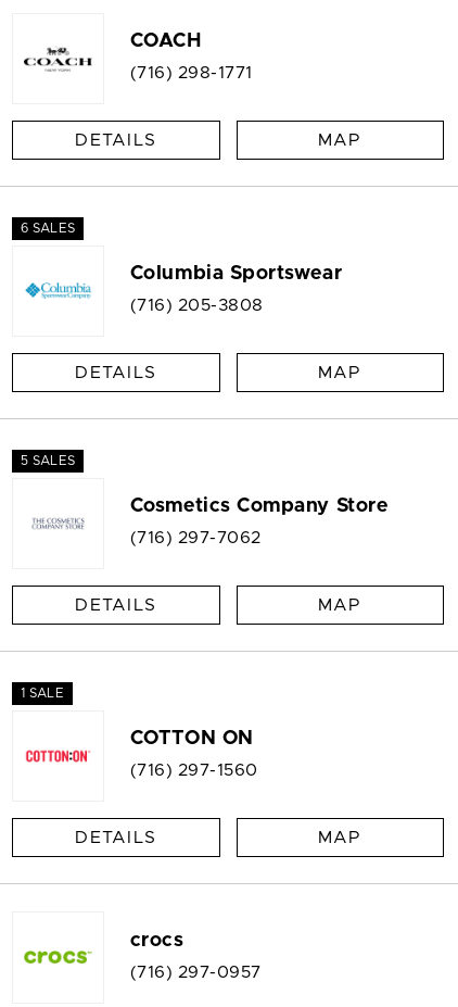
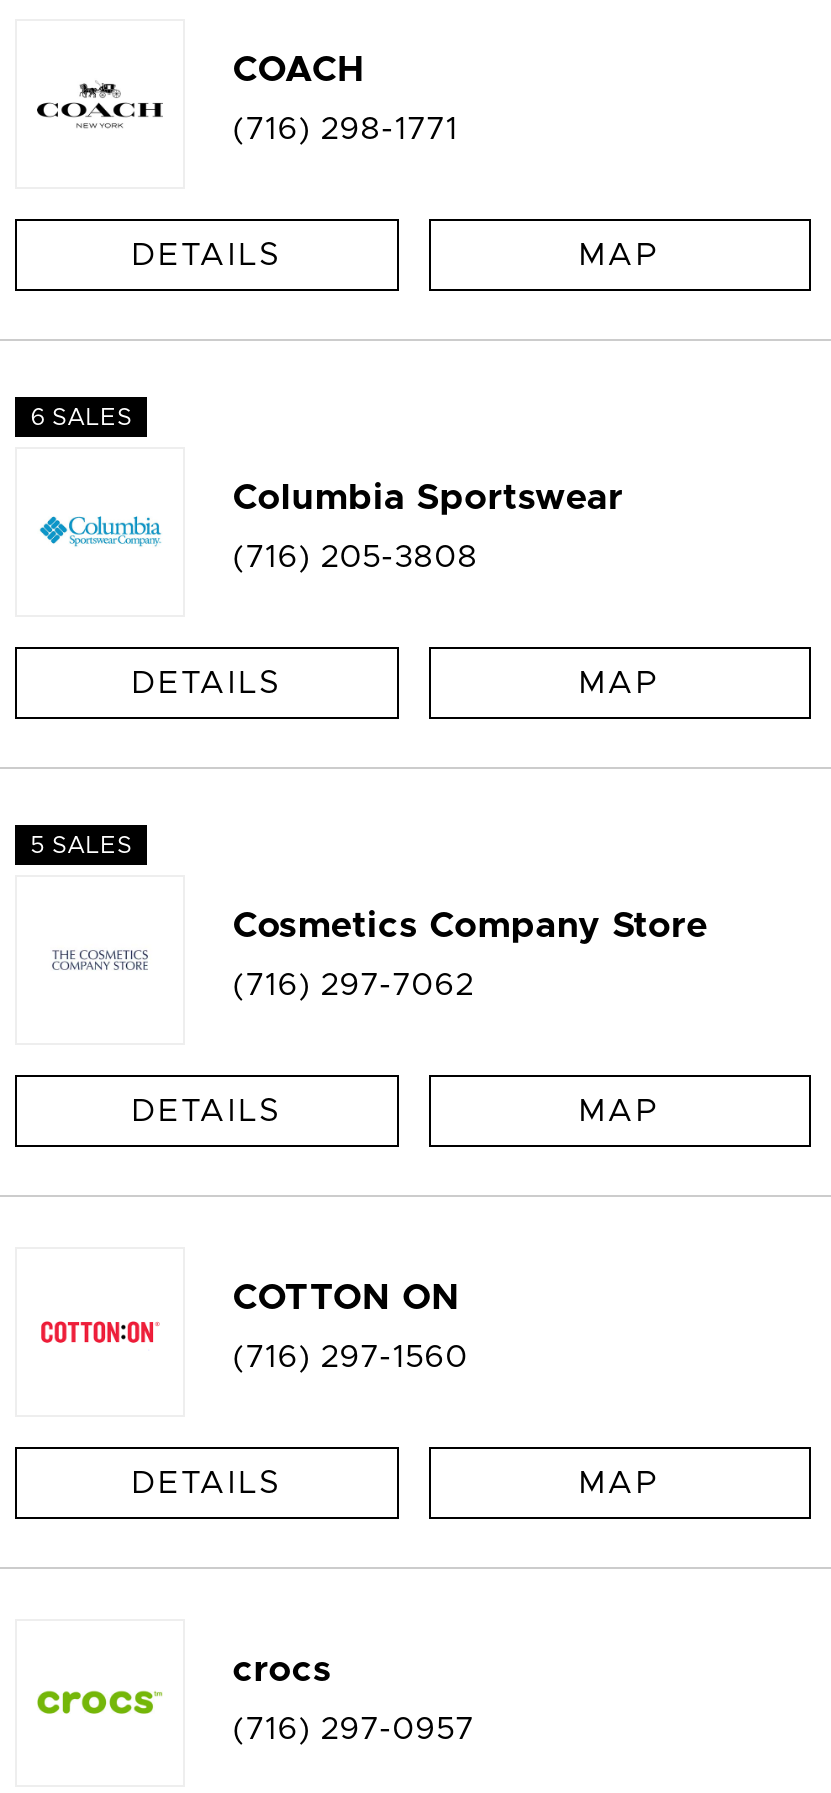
- 1 SALE
